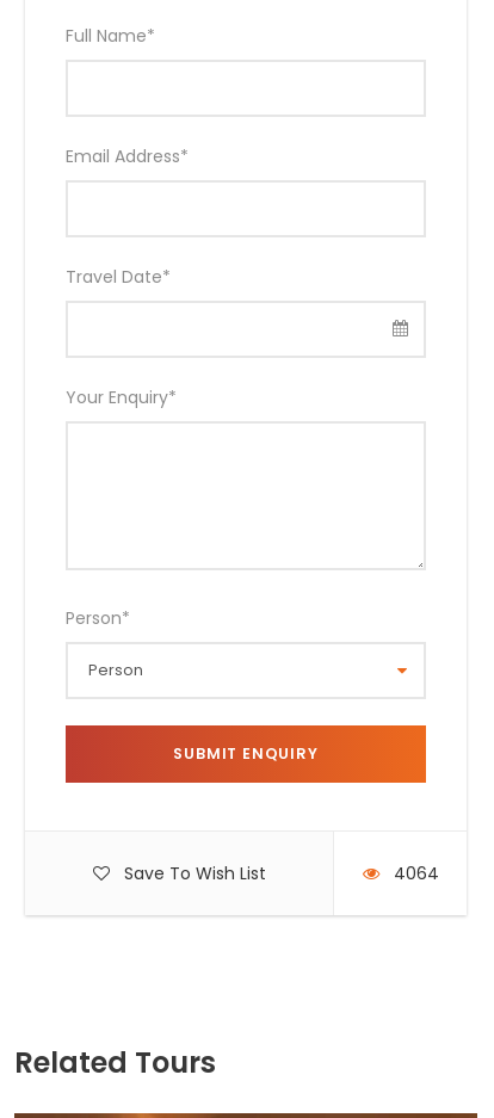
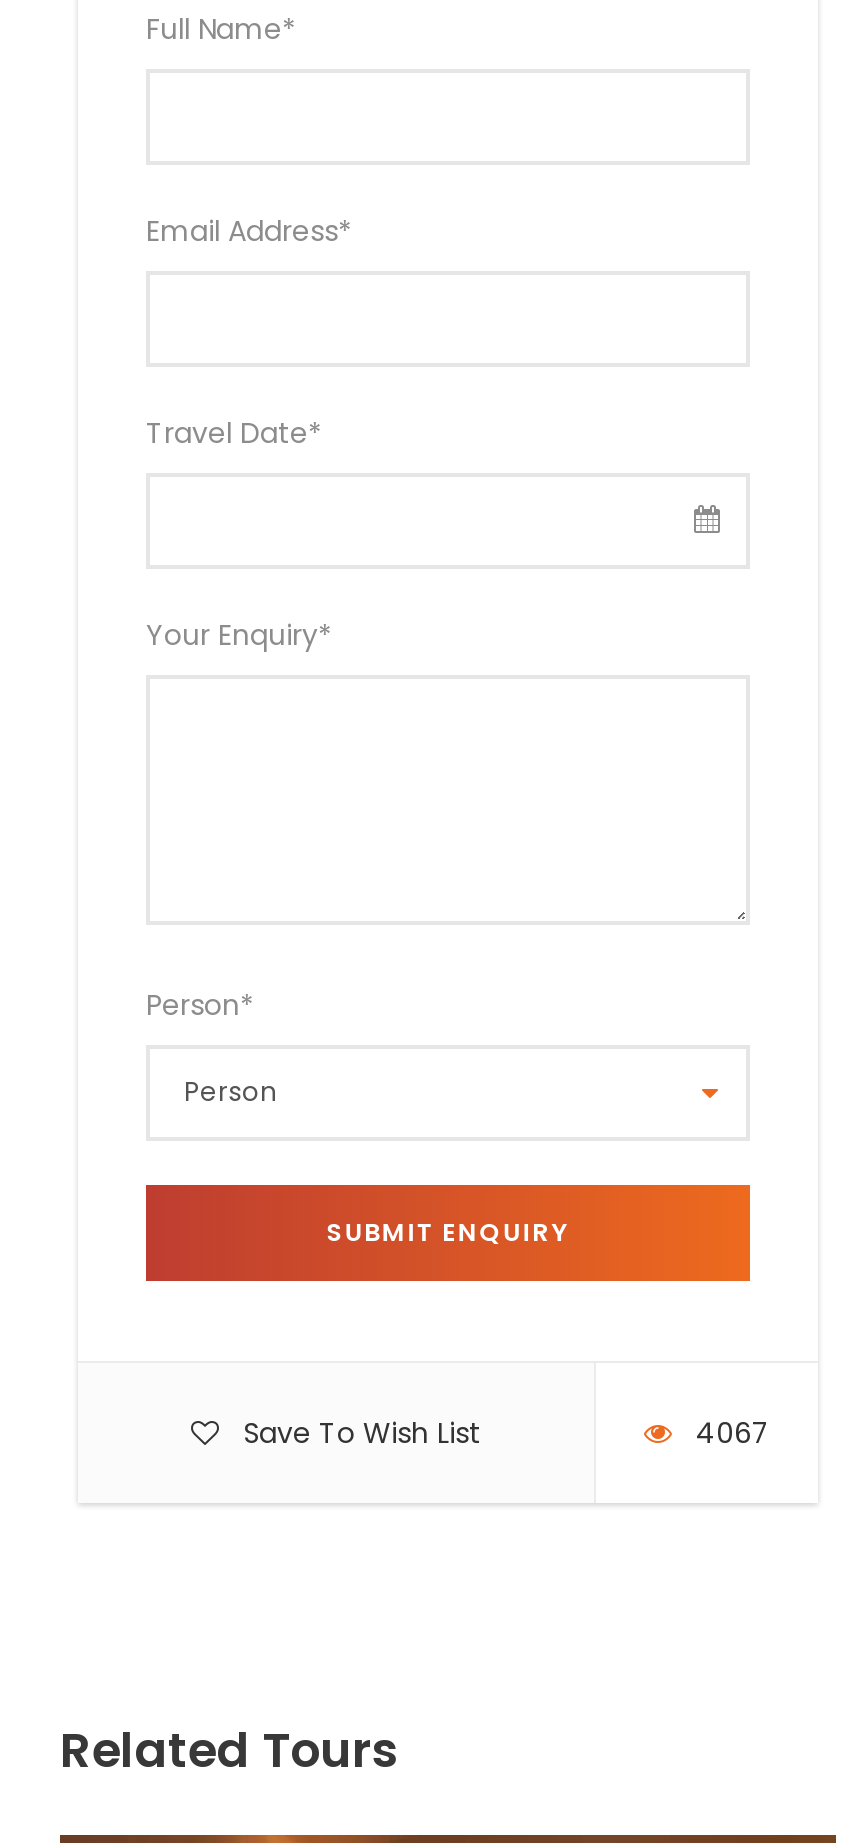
- 4064
+ 4067
